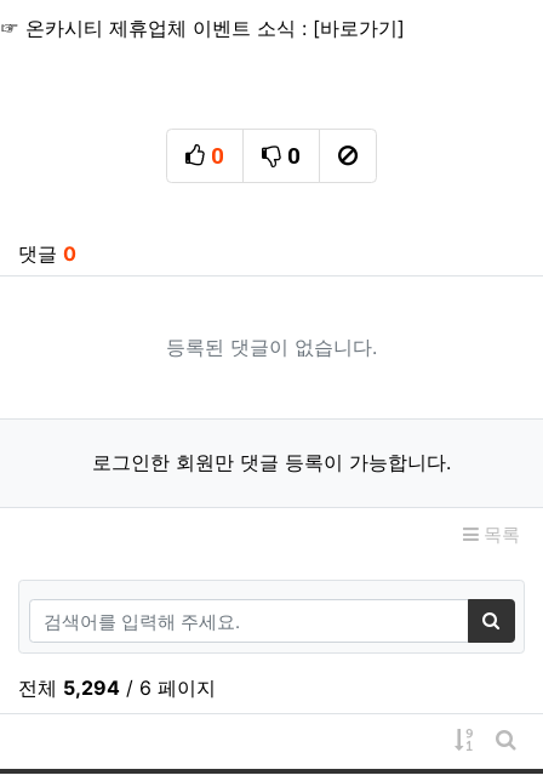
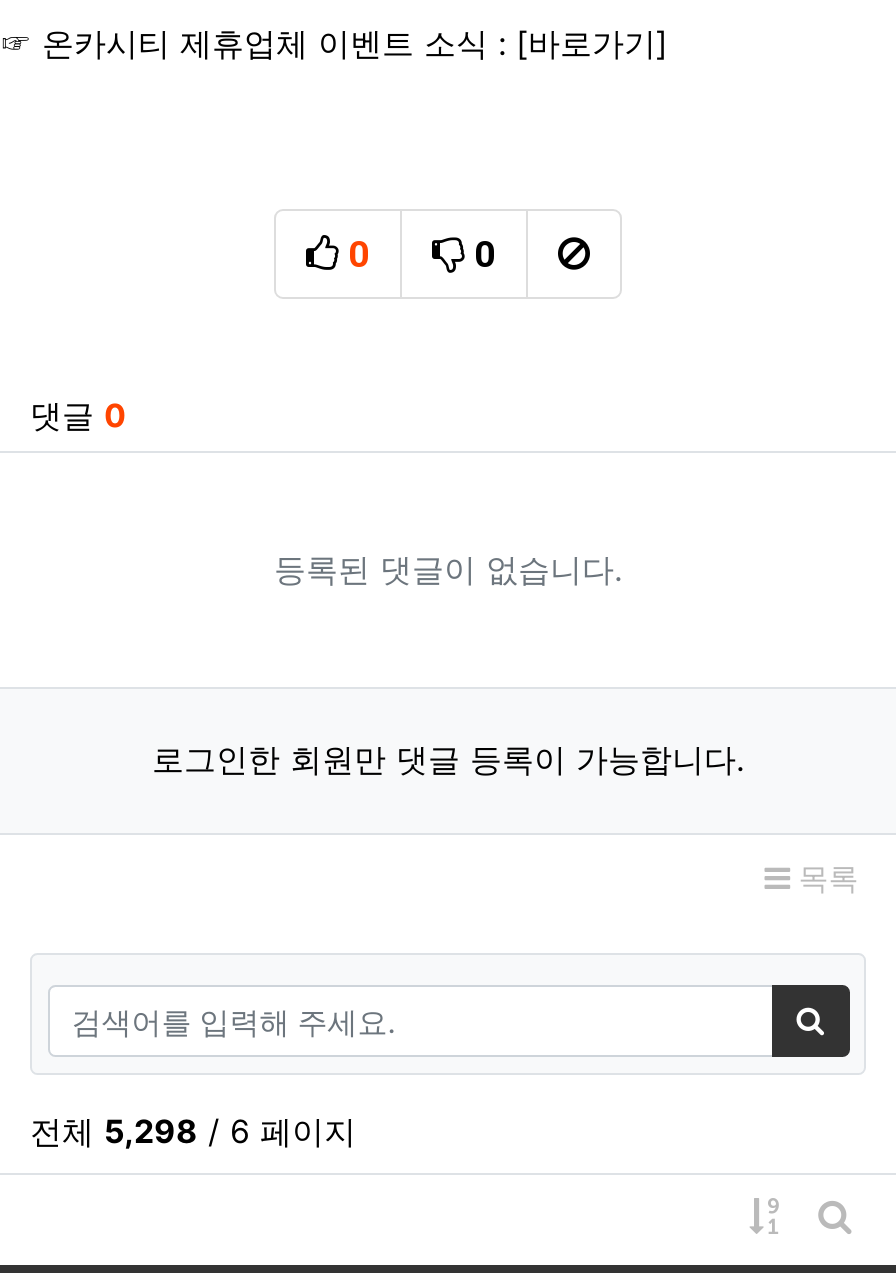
- 전체 5,294 / 6 페이지
+ 전체 5,298 / 6 페이지
